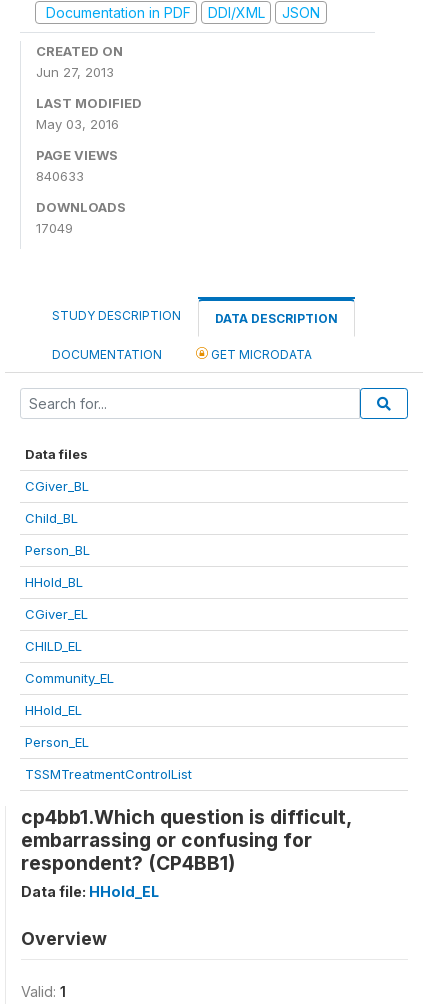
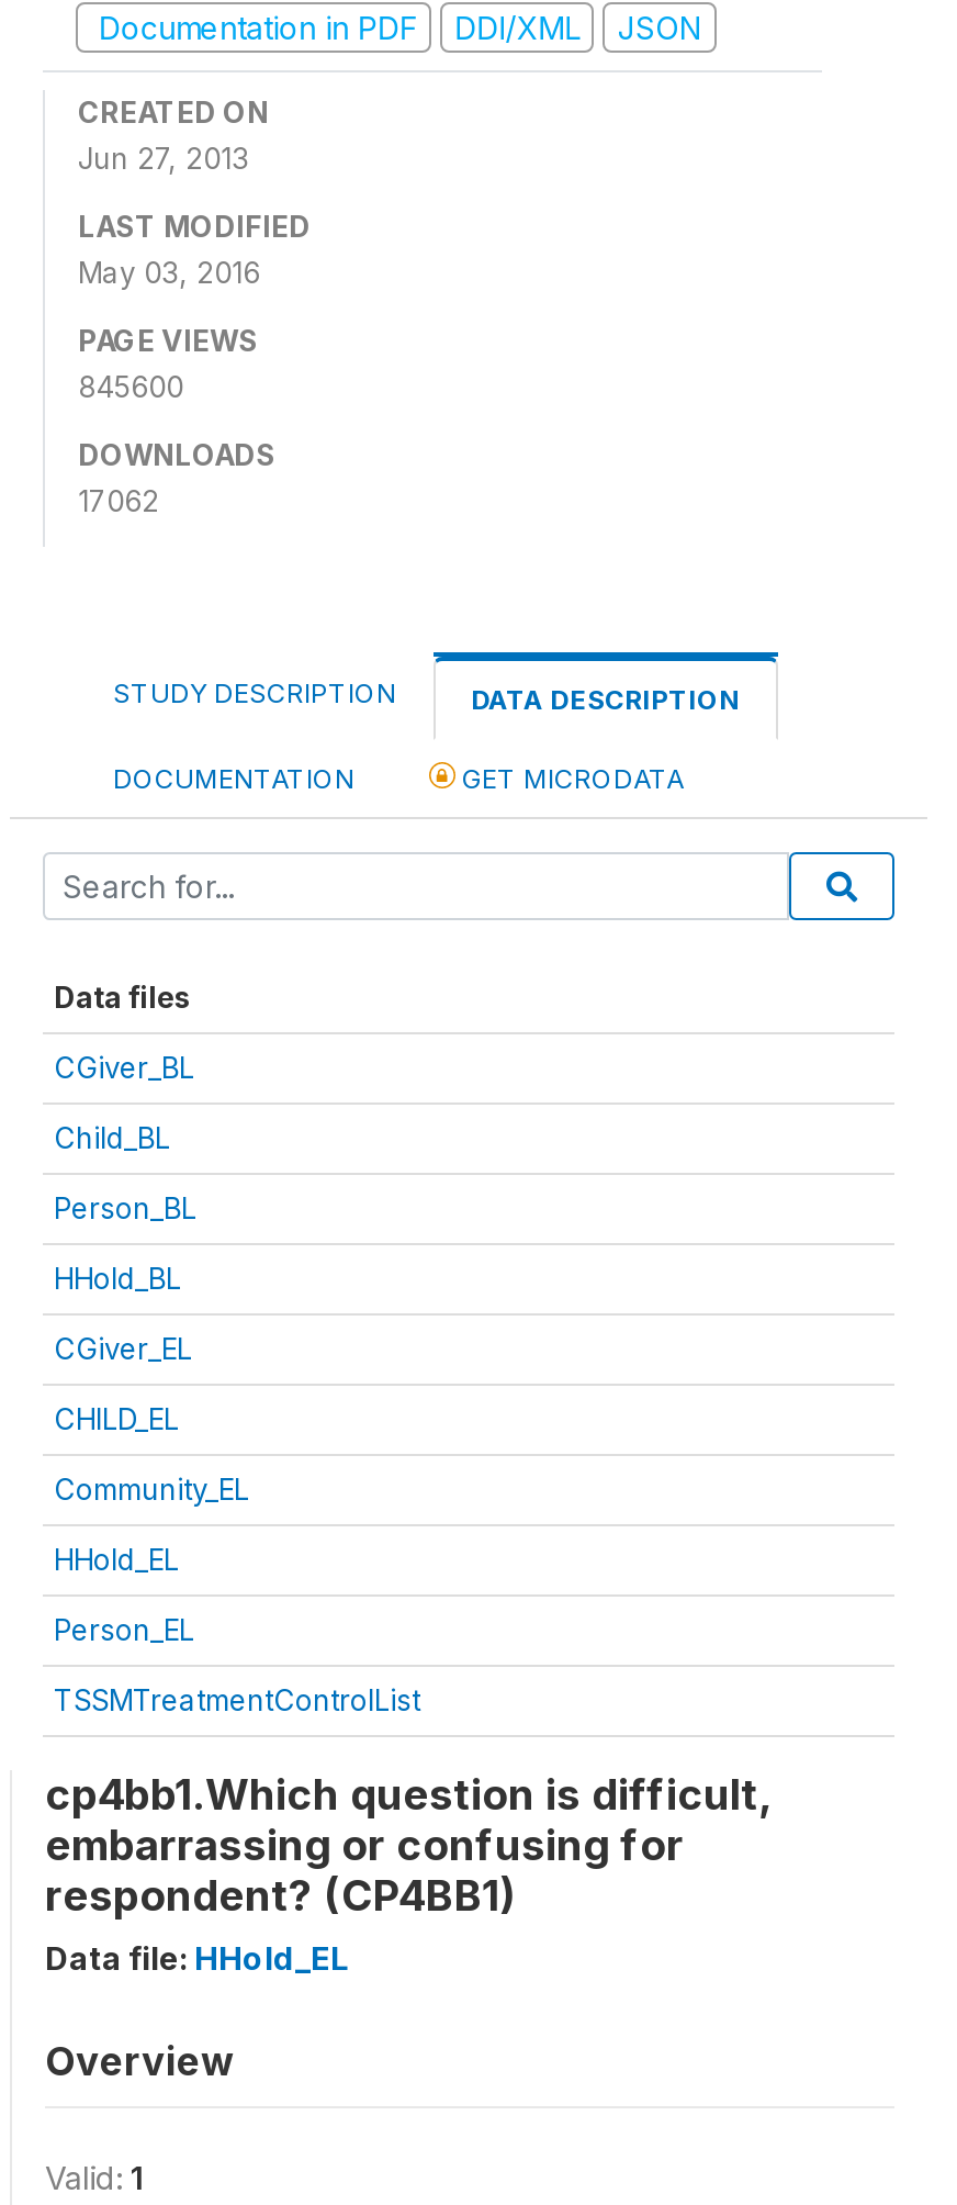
- 840633
+ 845600

- 17049
+ 17062
